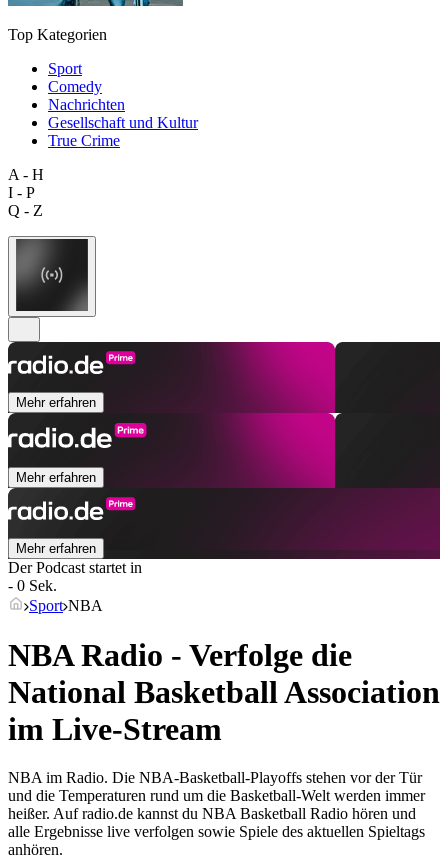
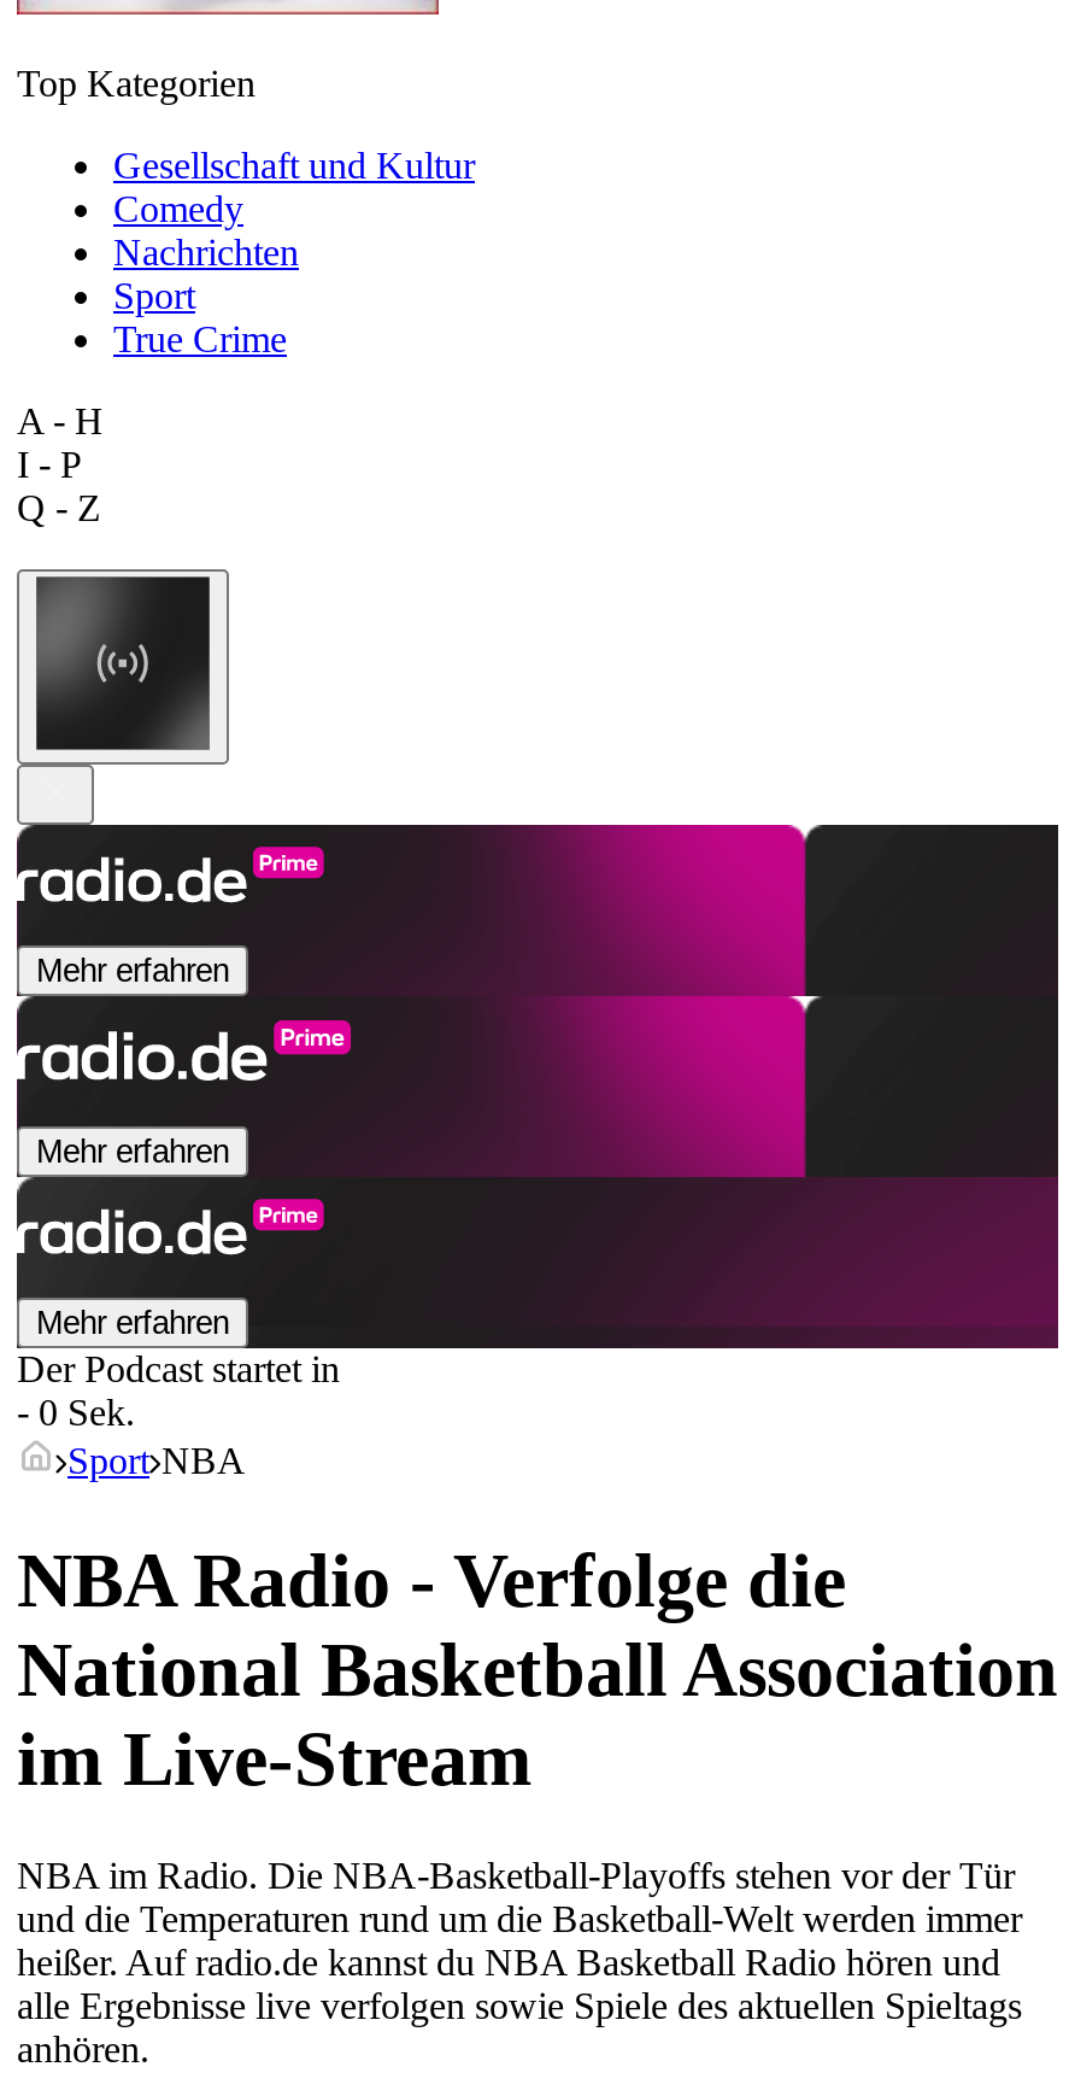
moved down: Sport

moved up: Gesellschaft und Kultur
